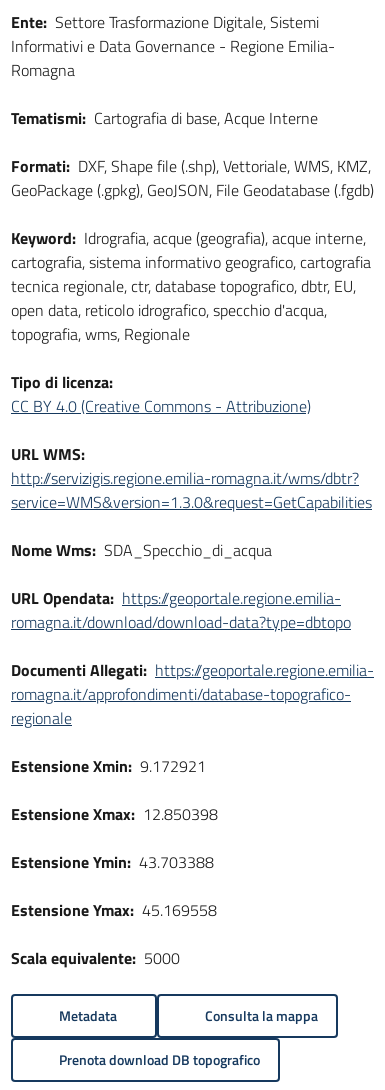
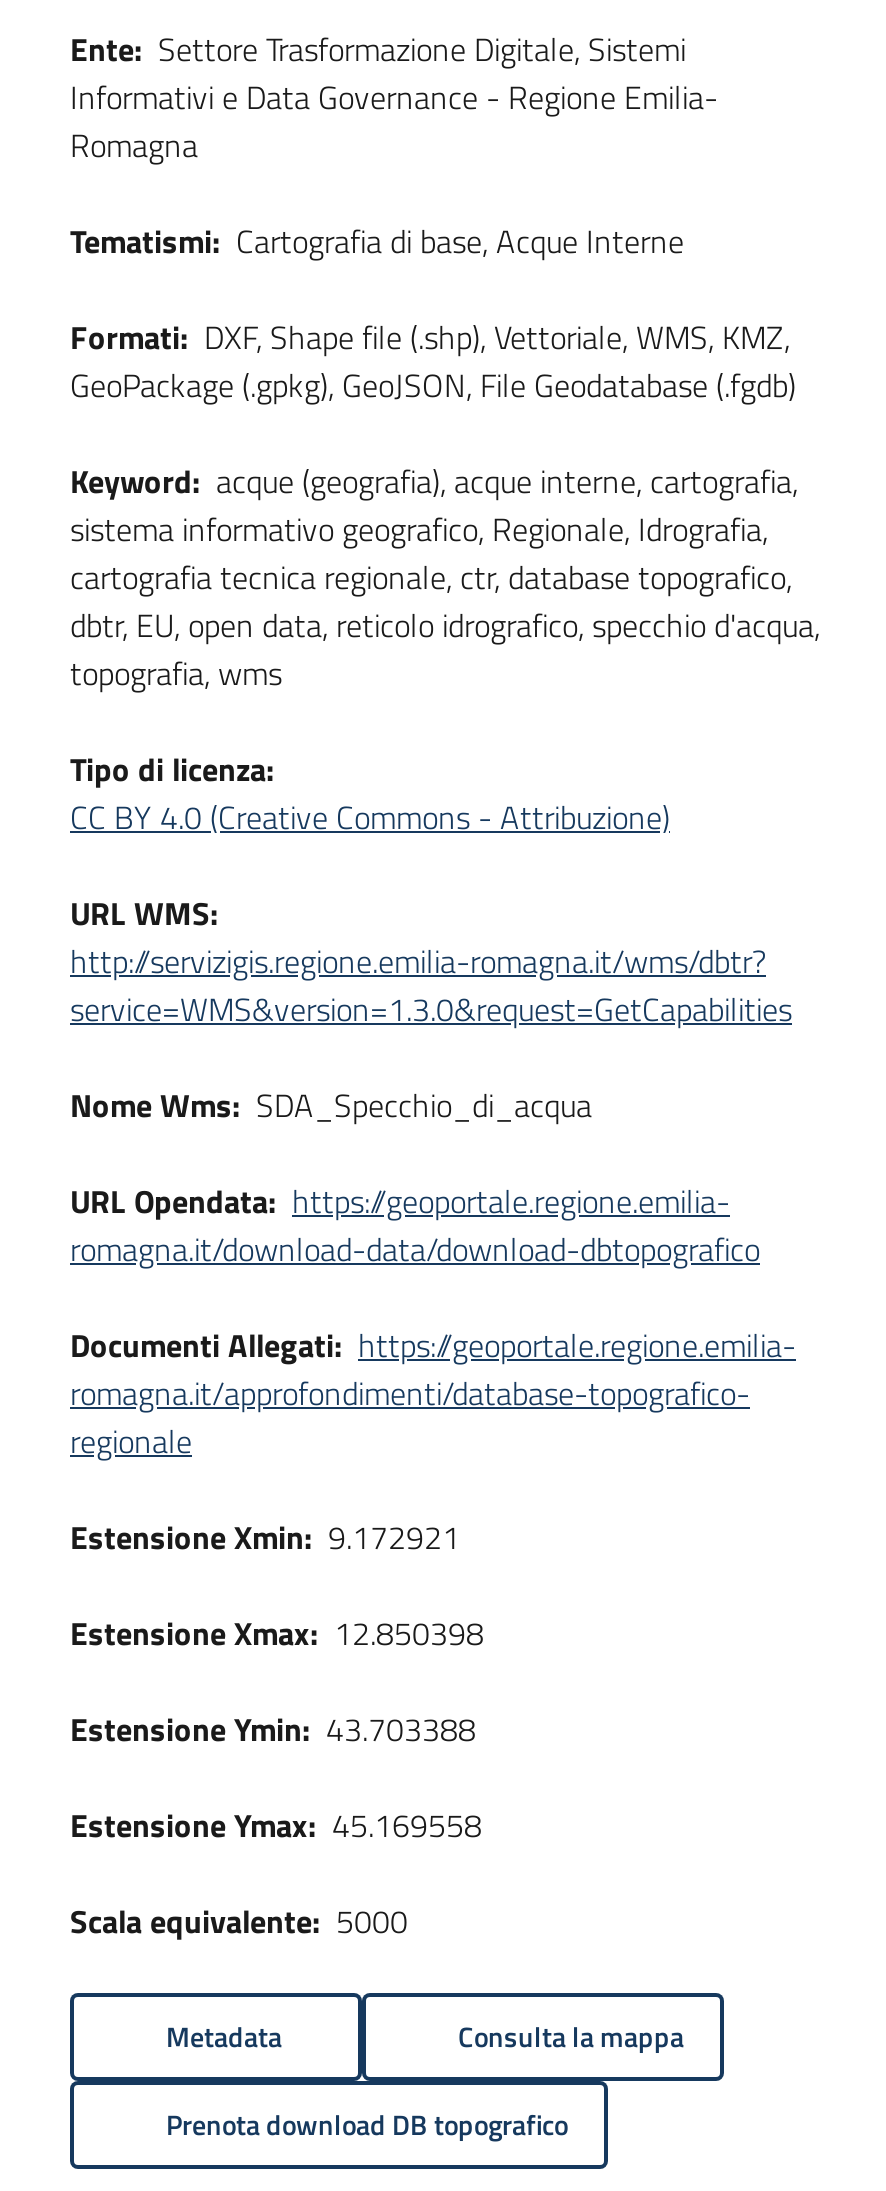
- Keyword: Idrografia, acque (geografia), acque interne,
- cartografia, sistema informativo geografico, cartografia
- tecnica regionale, ctr, database topografico, dbtr, EU,
- open data, reticolo idrografico, specchio d'acqua,
- topografia, wms, Regionale
+ Keyword: acque (geografia), acque interne, cartografia,
+ sistema informativo geografico, Regionale, Idrografia,
+ cartografia tecnica regionale, ctr, database topografico,
+ dbtr, EU, open data, reticolo idrografico, specchio d'acqua,
+ topografia, wms

- romagna.it/download/download-data?type=dbtopo
+ romagna.it/download-data/download-dbtopografico
